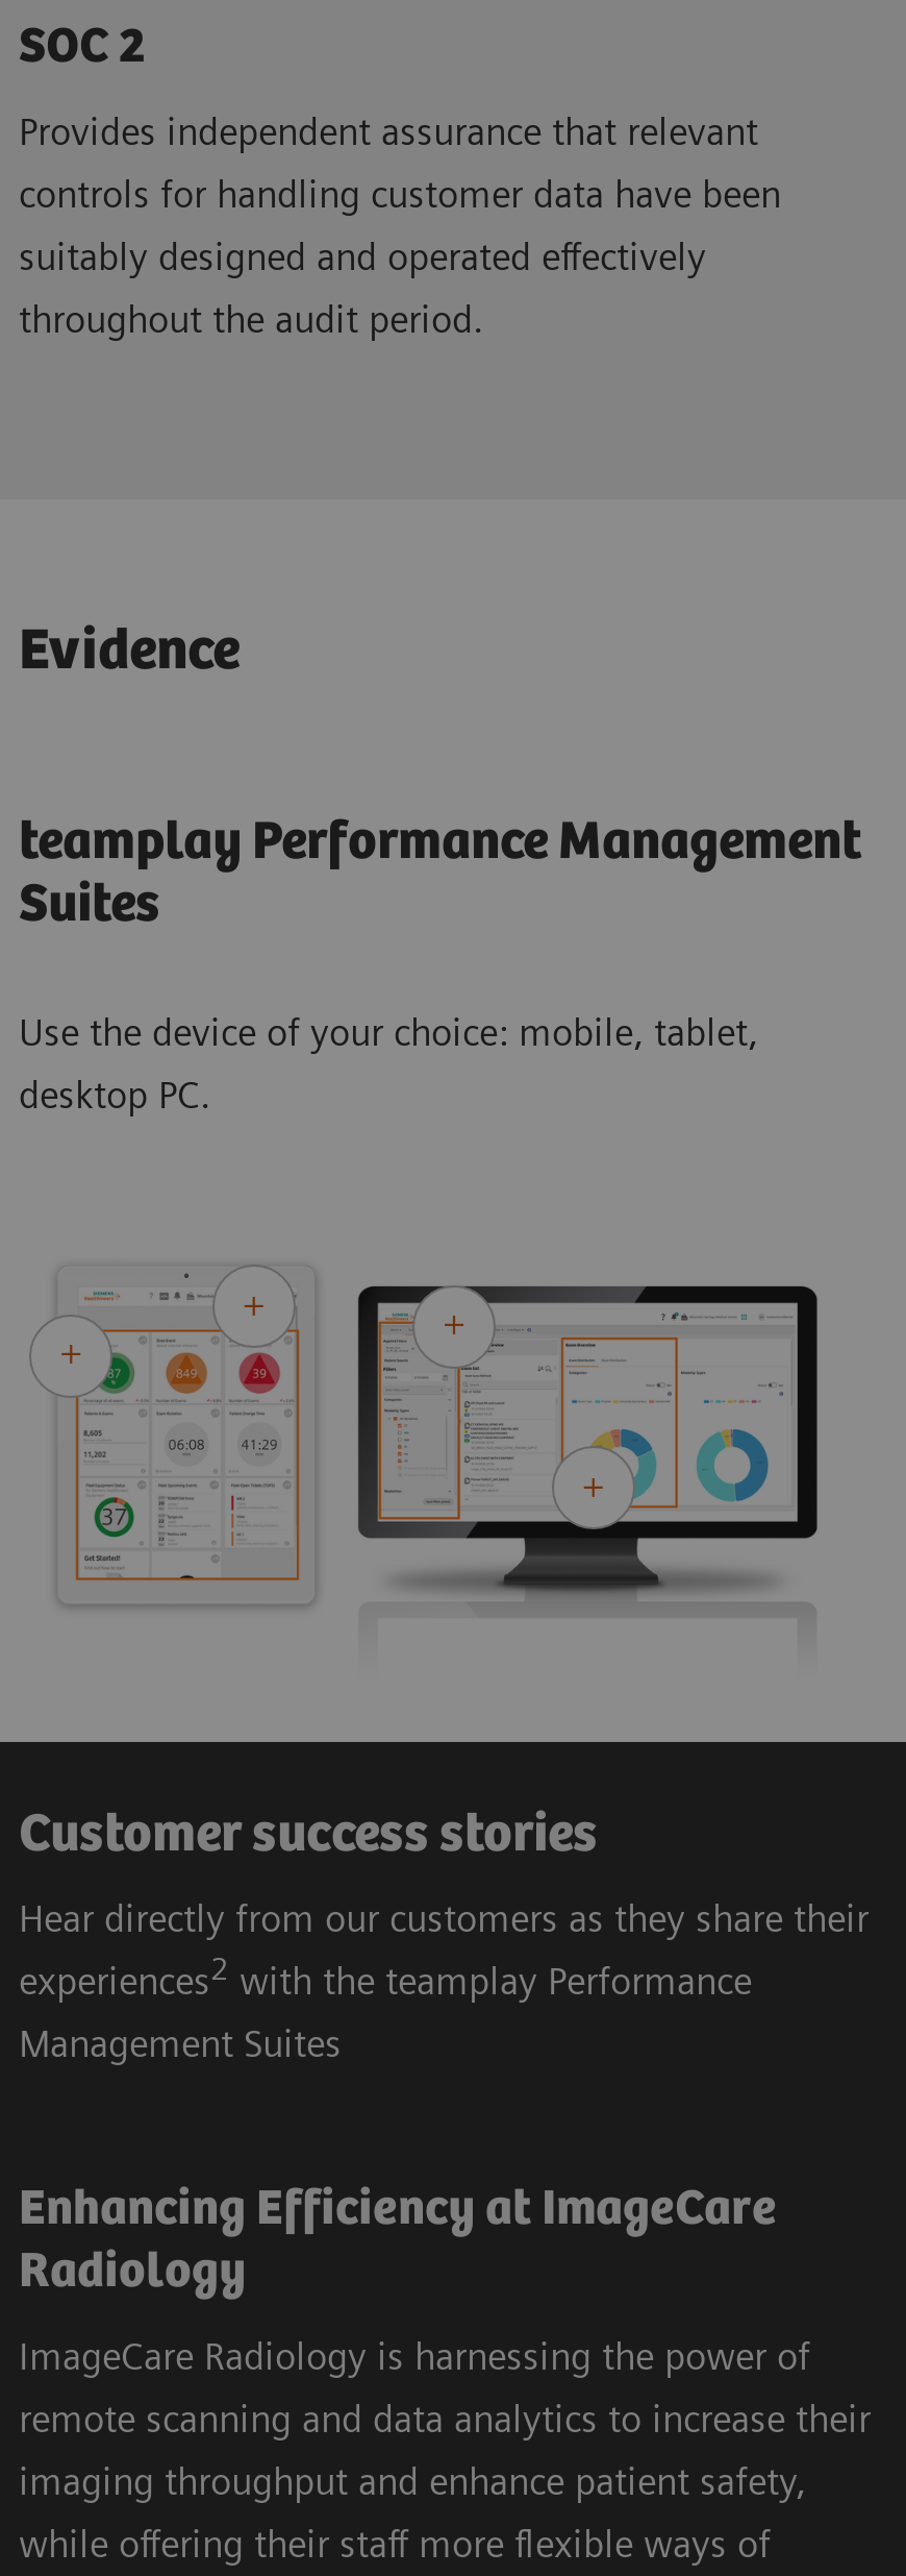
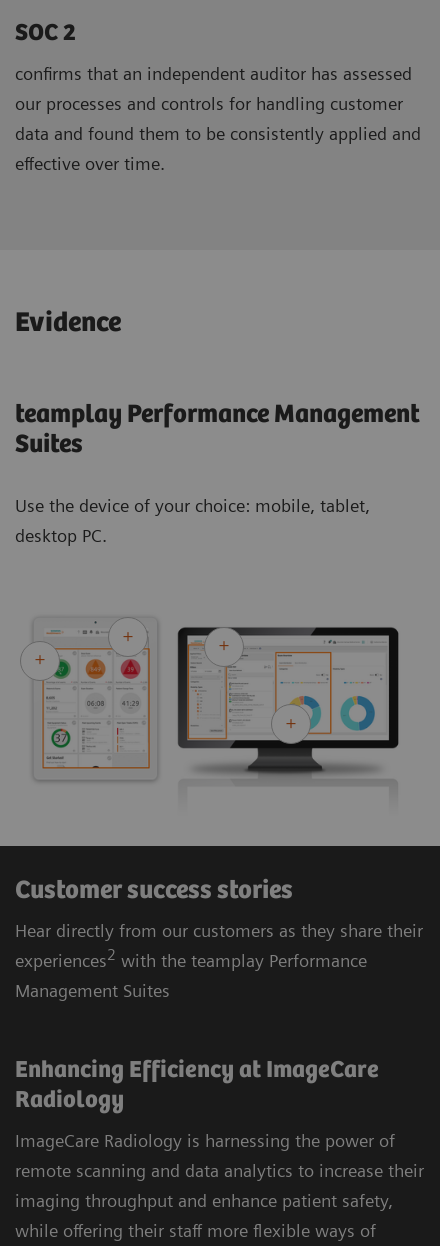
- Provides independent assurance that relevant
- controls for handling customer data have been
- suitably designed and operated effectively
- throughout the audit period.
+ confirms that an independent auditor has assessed
+ our processes and controls for handling customer
+ data and found them to be consistently applied and
+ effective over time.
